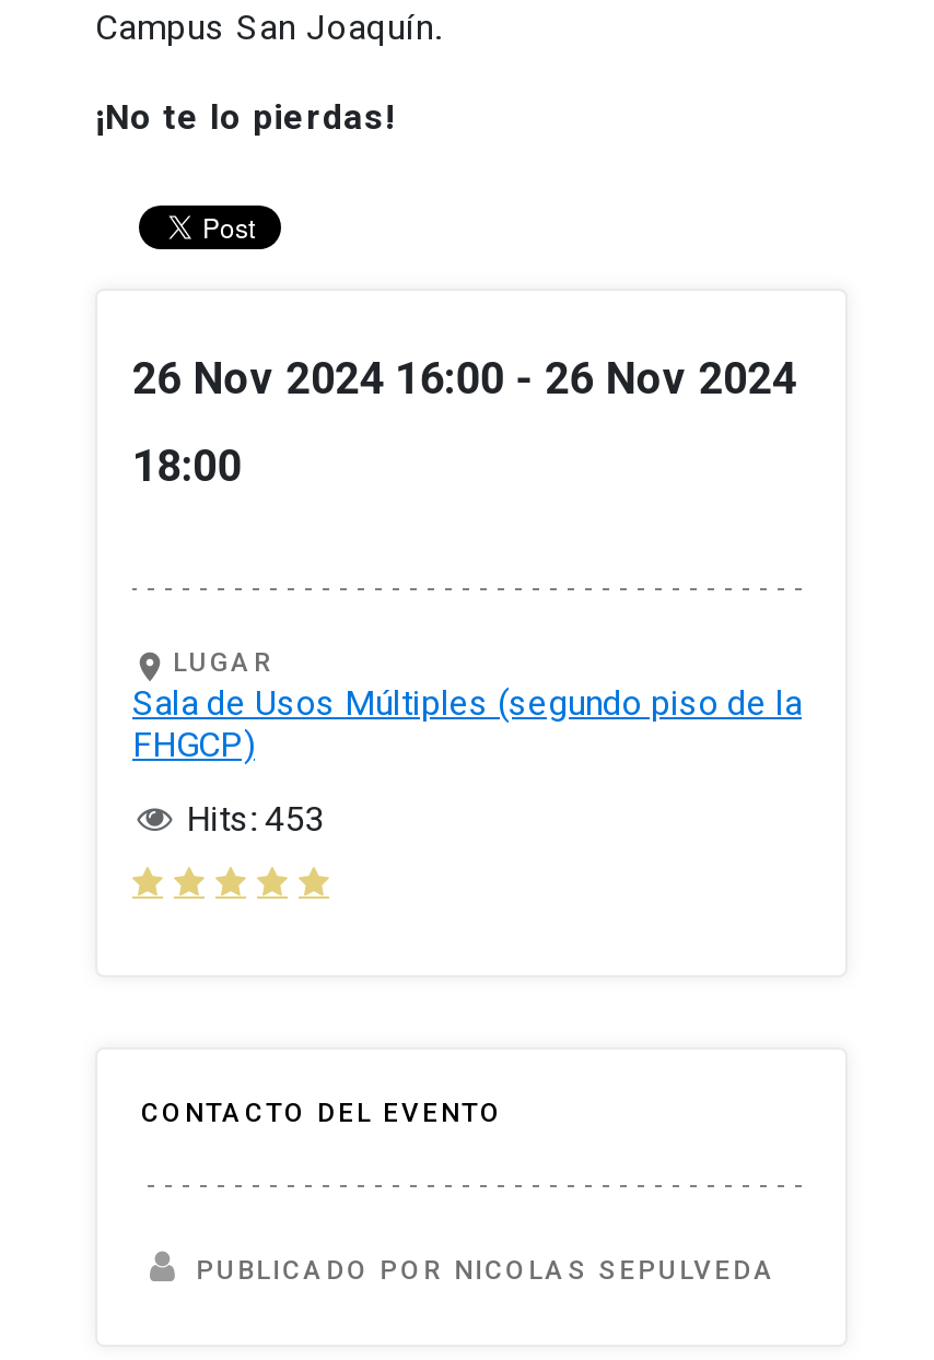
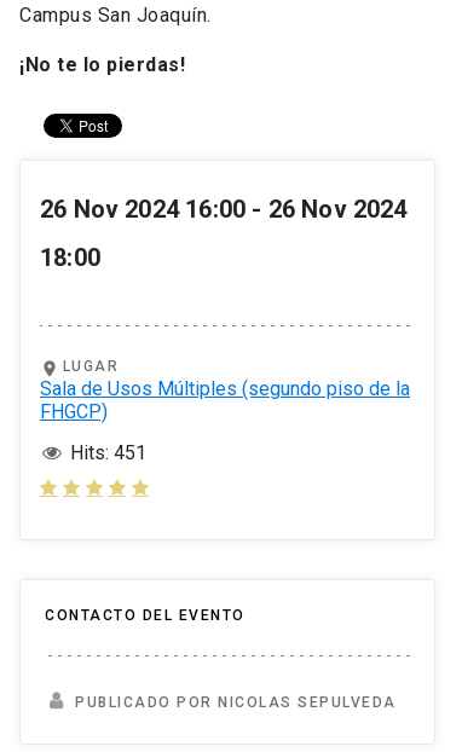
- Hits: 453
+ Hits: 451
